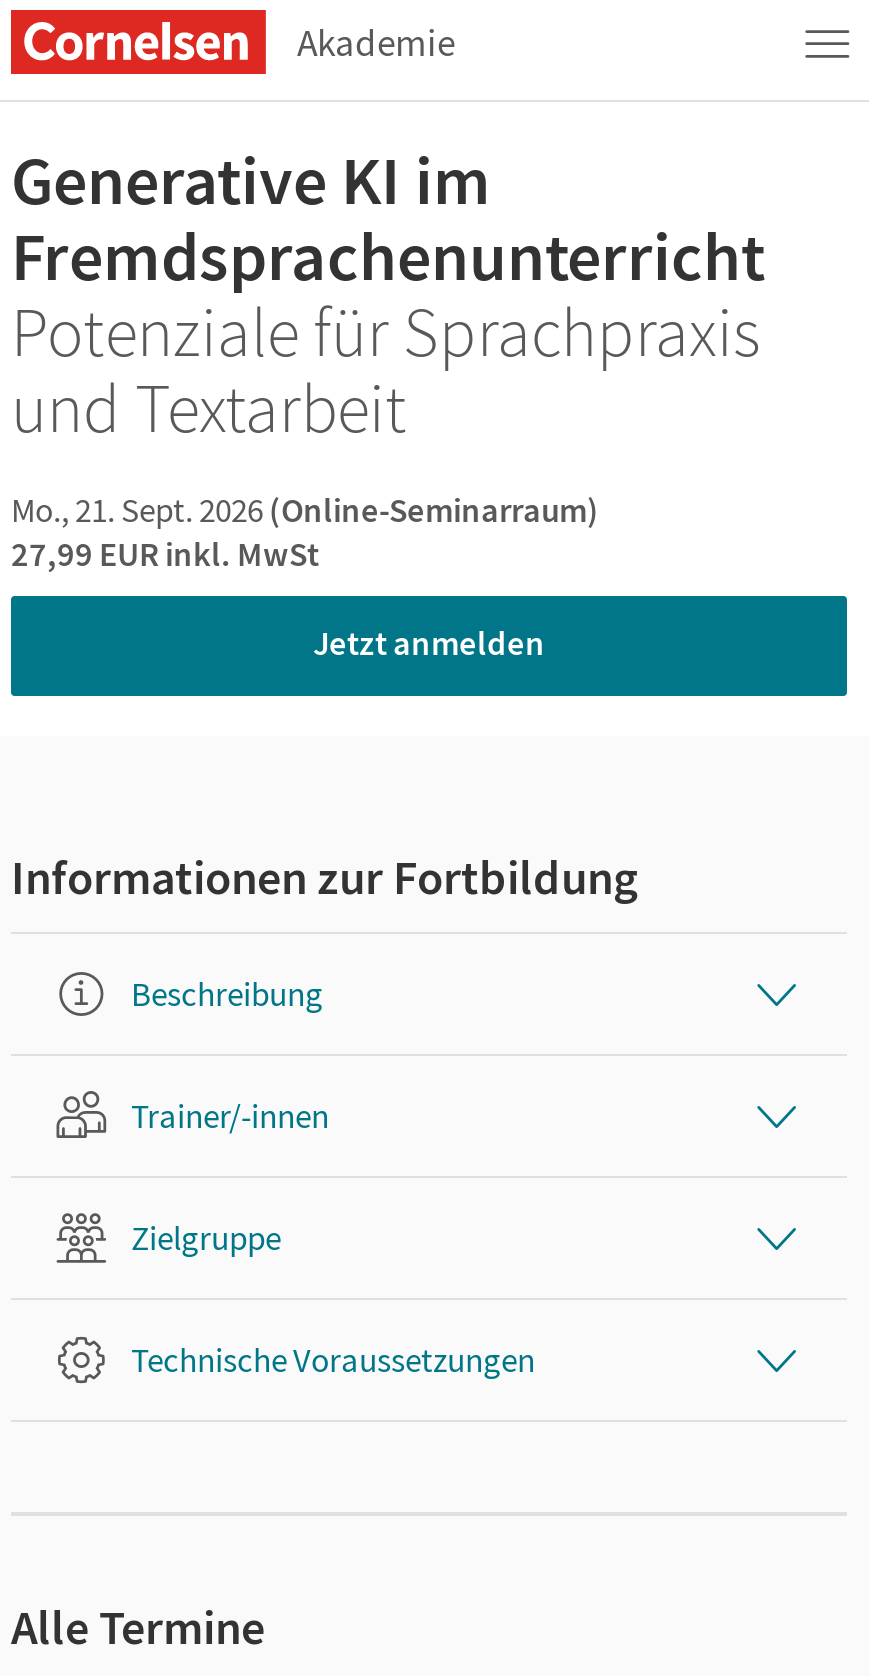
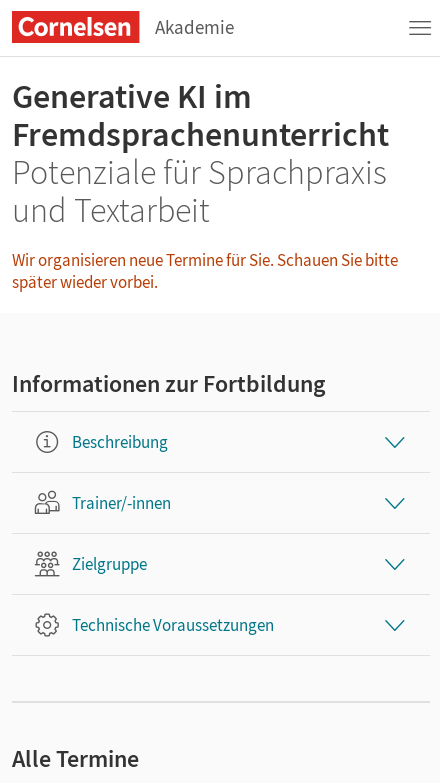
- Mo., 21. Sept. 2026 (Online-Seminarraum)
- 27,99 EUR inkl. MwSt
- Jetzt anmelden
+ Wir organisieren neue Termine für Sie. Schauen Sie bitte
+ später wieder vorbei.
